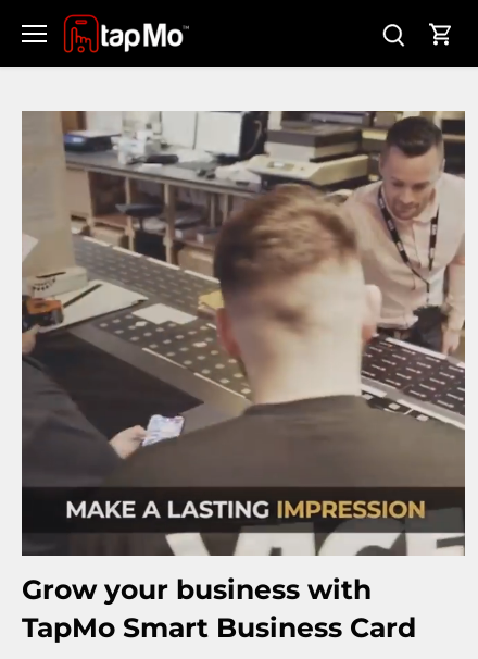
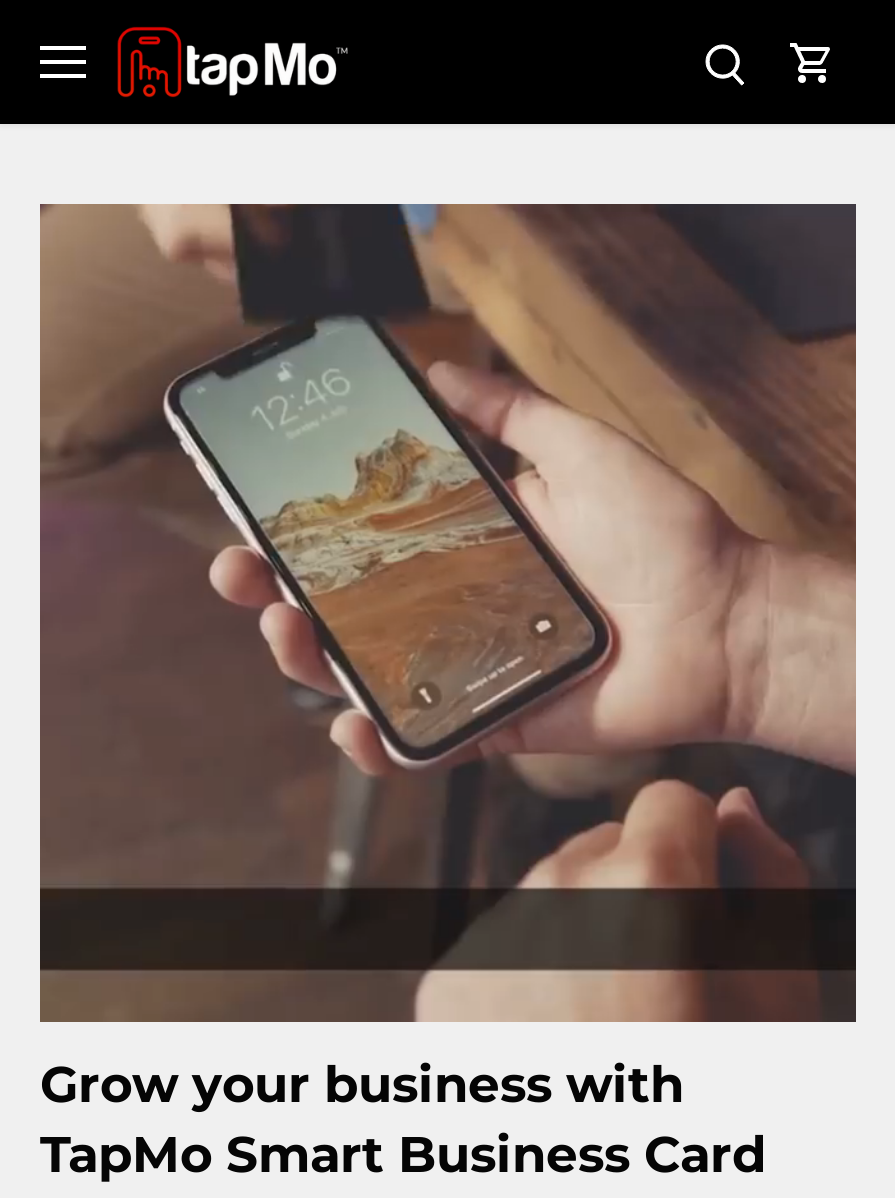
- [image]
+ [image]
